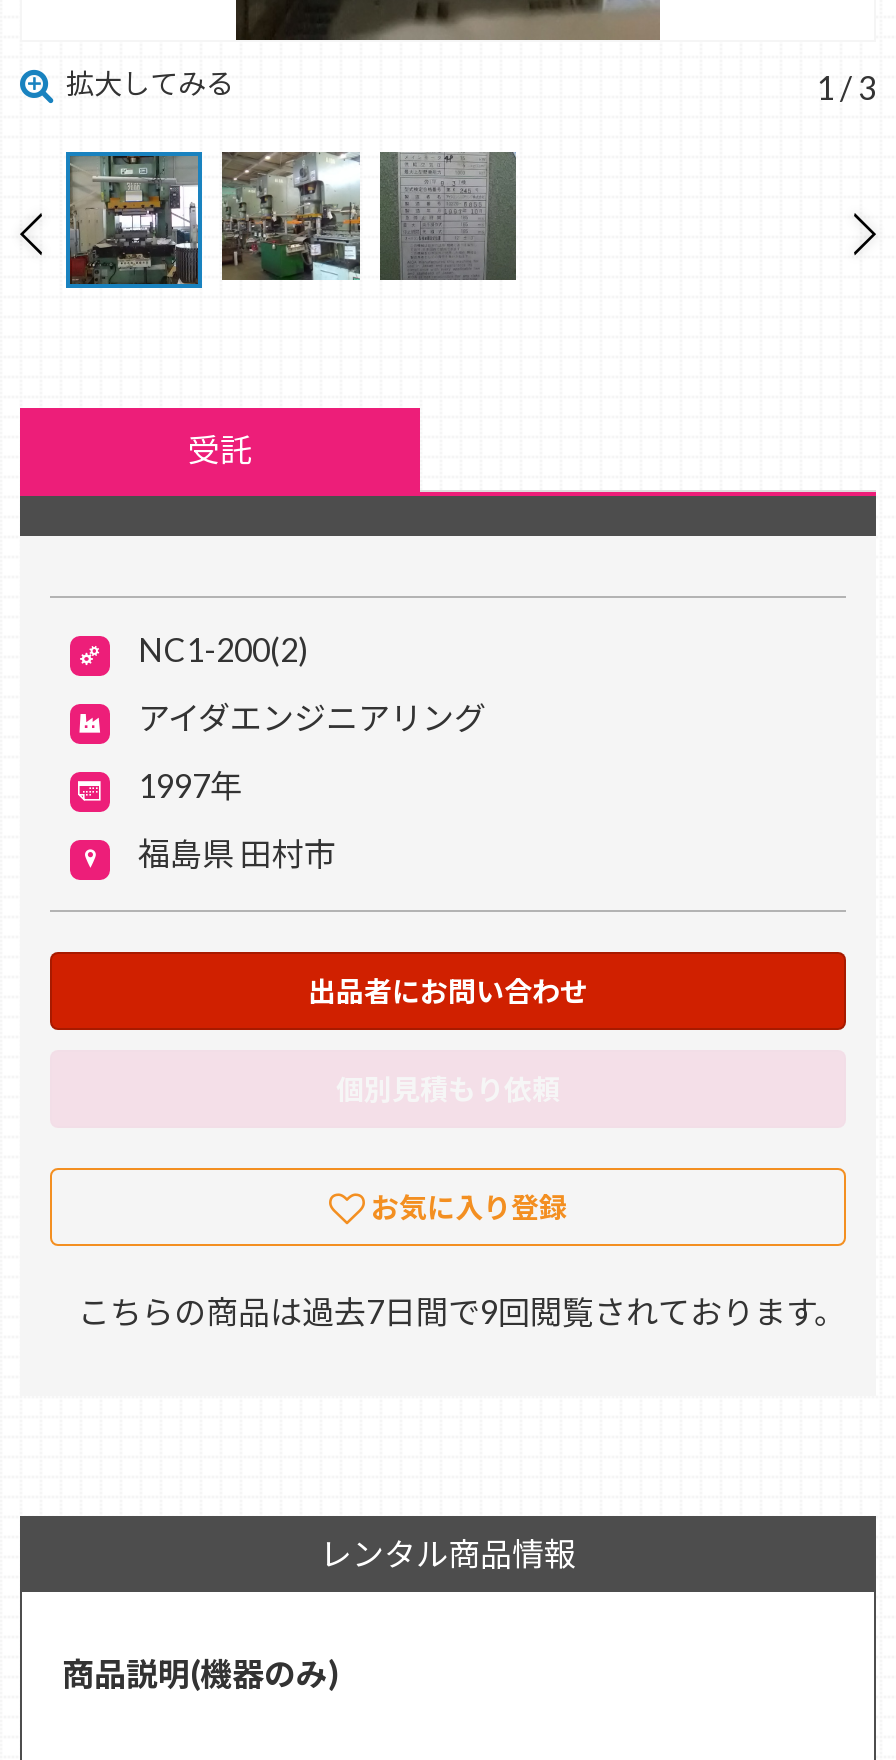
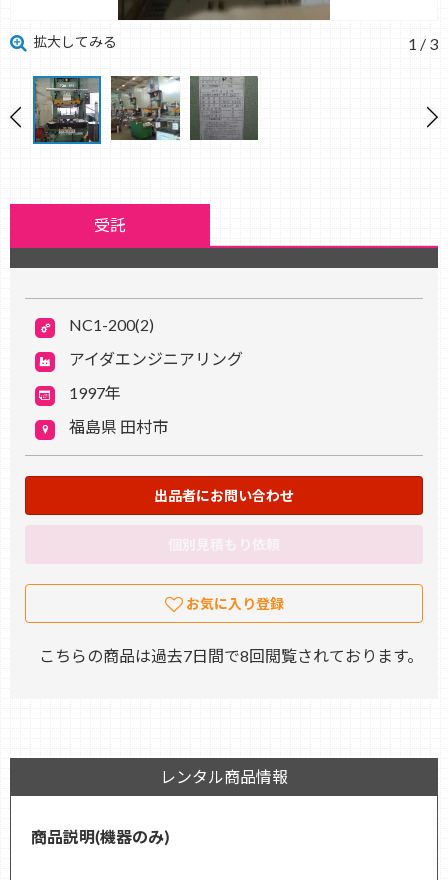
- こちらの商品は過去7日間で9回閲覧されております。
+ こちらの商品は過去7日間で8回閲覧されております。
